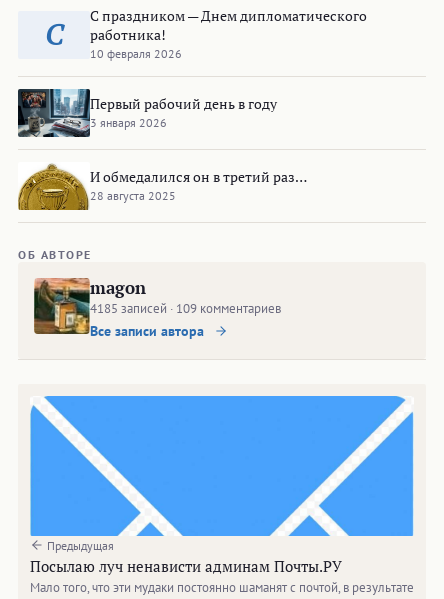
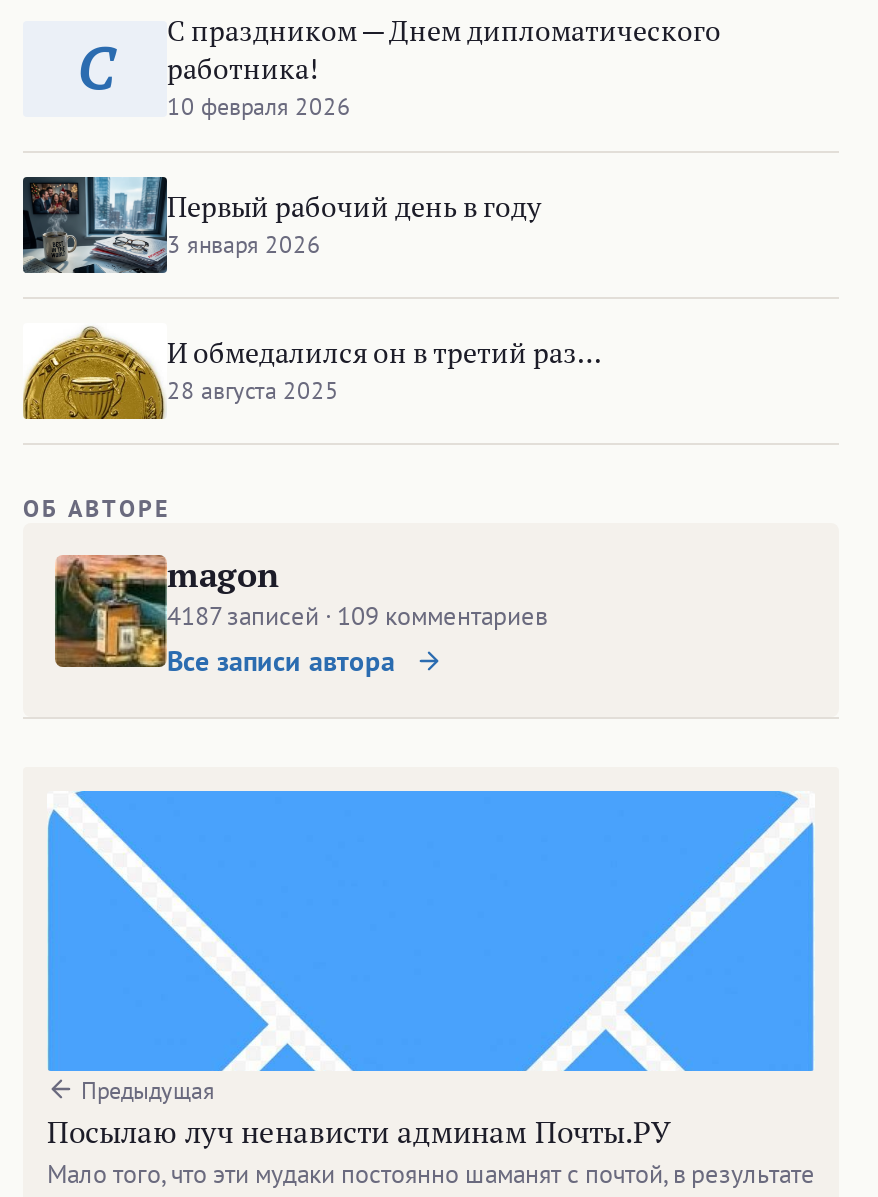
- 4185 записей · 109 комментариев
+ 4187 записей · 109 комментариев
